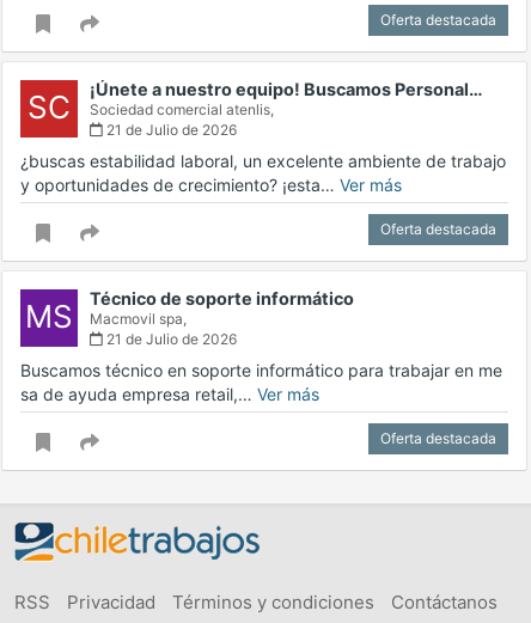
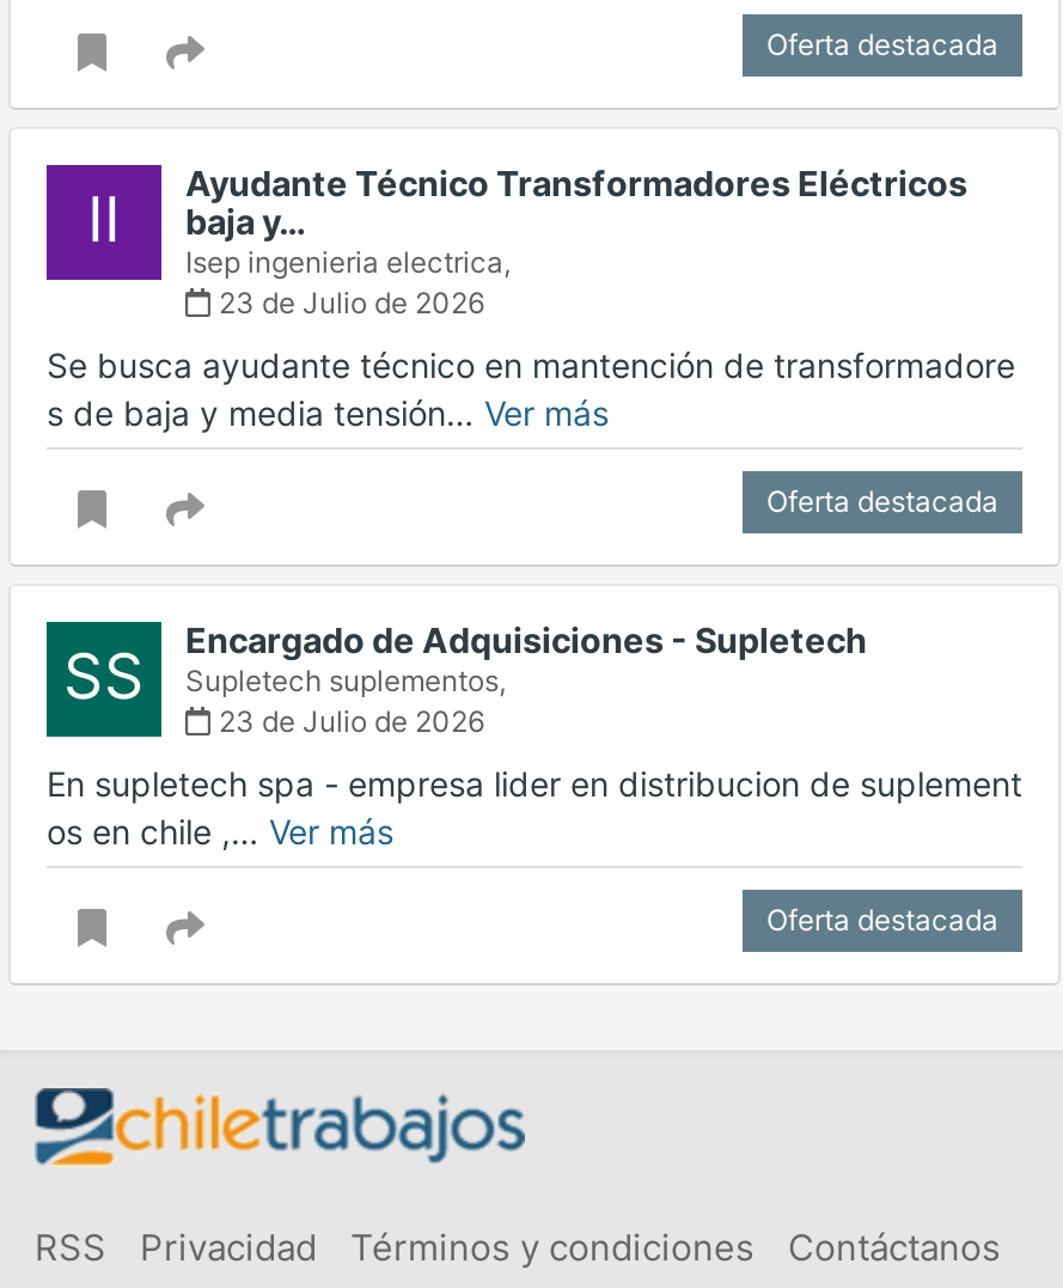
- SC
- ¡Únete a nuestro equipo! Buscamos Personal…
- Sociedad comercial atenlis,
- 21 de Julio de 2026
+ II
+ Ayudante Técnico Transformadores Eléctricos
+ baja y…
+ Isep ingenieria electrica,
+ 23 de Julio de 2026

- ¿buscas estabilidad laboral, un excelente ambiente de trabajo
- y oportunidades de crecimiento? ¡esta… Ver más
+ Se busca ayudante técnico en mantención de transformadore
+ s de baja y media tensión… Ver más

- MS
- Técnico de soporte informático
- Macmovil spa,
- 21 de Julio de 2026
+ SS
+ Encargado de Adquisiciones - Supletech
+ Supletech suplementos,
+ 23 de Julio de 2026

- Buscamos técnico en soporte informático para trabajar en me
- sa de ayuda empresa retail,… Ver más
+ En supletech spa - empresa lider en distribucion de suplement
+ os en chile ,… Ver más
